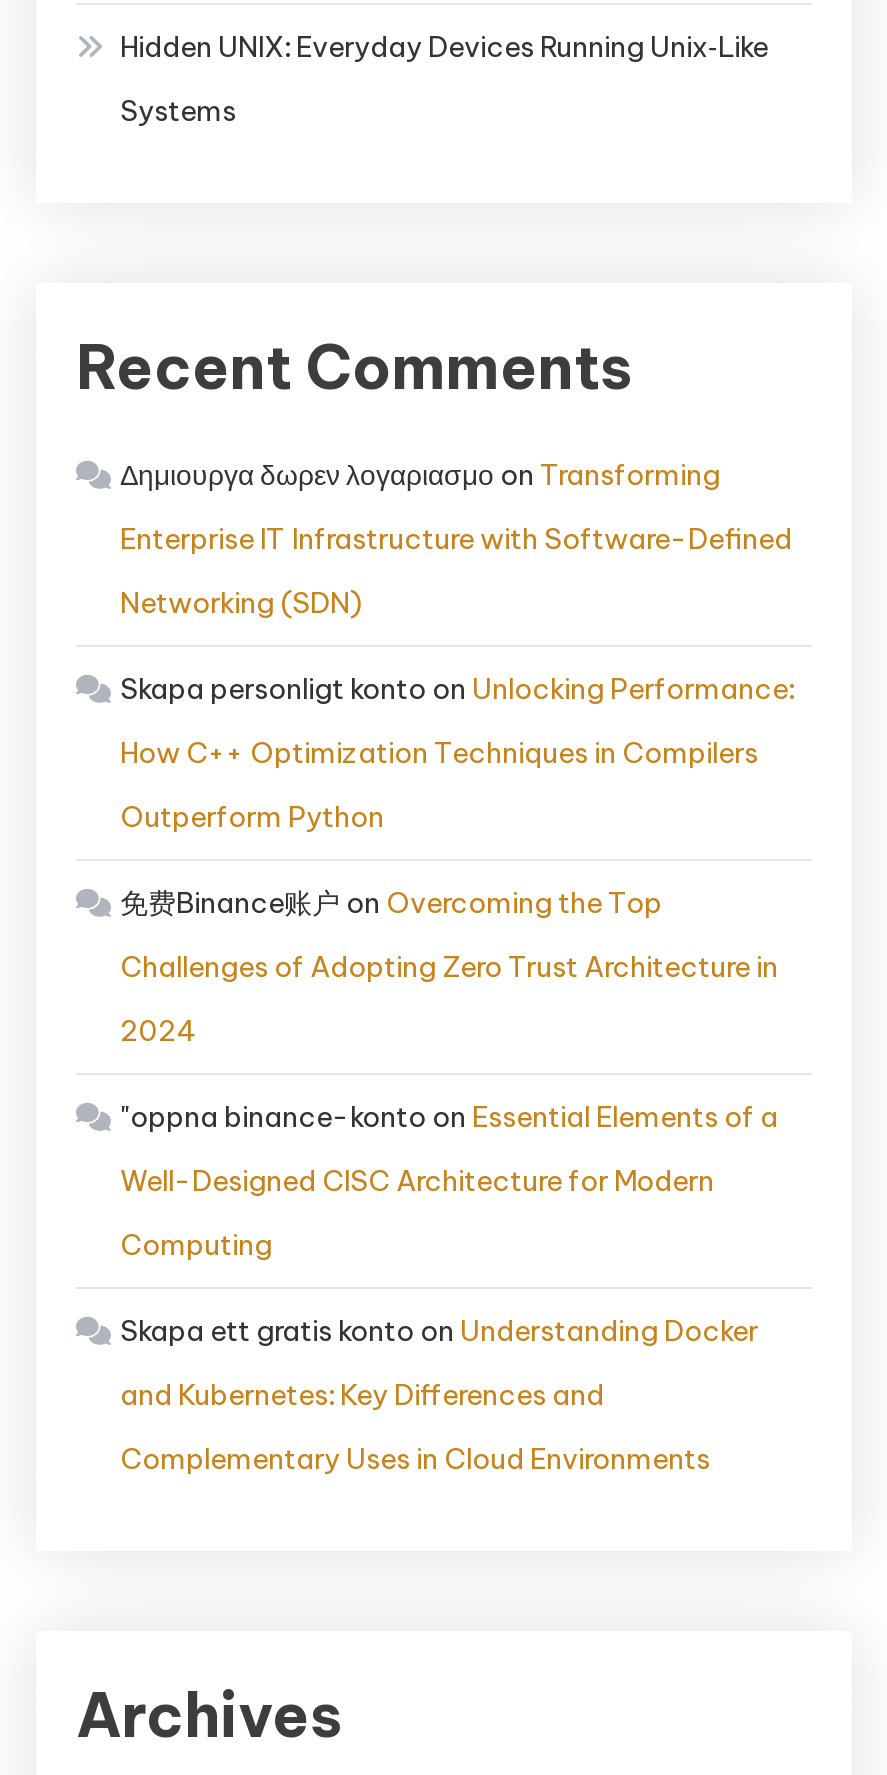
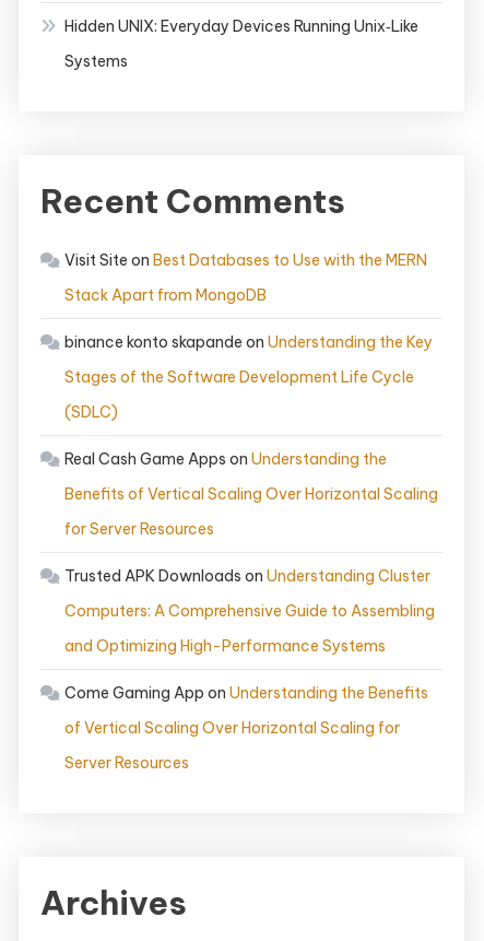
- Δημιουργα δωρεν λογαριασμο on Transforming
- Enterprise IT Infrastructure with Software-Defined
- Networking (SDN)
- Skapa personligt konto on Unlocking Performance:
- How C++ Optimization Techniques in Compilers
- Outperform Python
- 免费Binance账户on Overcoming the Top
- Challenges of Adopting Zero Trust Architecture in
- 2024
- "oppna binance-konto on Essential Elements of a
- Well-Designed CISC Architecture for Modern
- Computing
- Skapa ett gratis konto on Understanding Docker
- and Kubernetes: Key Differences and
- Complementary Uses in Cloud Environments
+ Visit Site on Best Databases to Use with the MERN
+ Stack Apart from MongoDB
+ binance konto skapande on Understanding the Key
+ Stages of the Software Development Life Cycle
+ (SDLC)
+ Real Cash Game Apps on Understanding the
+ Benefits of Vertical Scaling Over Horizontal Scaling
+ for Server Resources
+ Trusted APK Downloads on Understanding Cluster
+ Computers: A Comprehensive Guide to Assembling
+ and Optimizing High-Performance Systems
+ Come Gaming App on Understanding the Benefits
+ of Vertical Scaling Over Horizontal Scaling for
+ Server Resources
